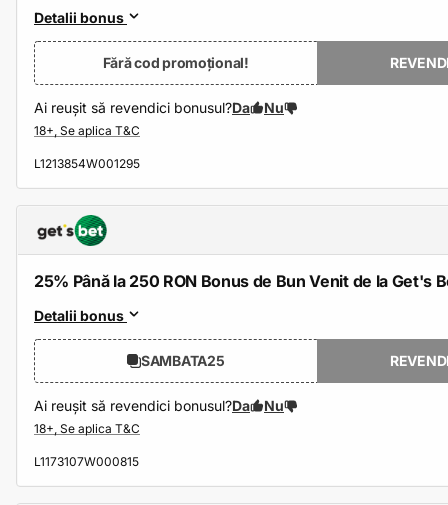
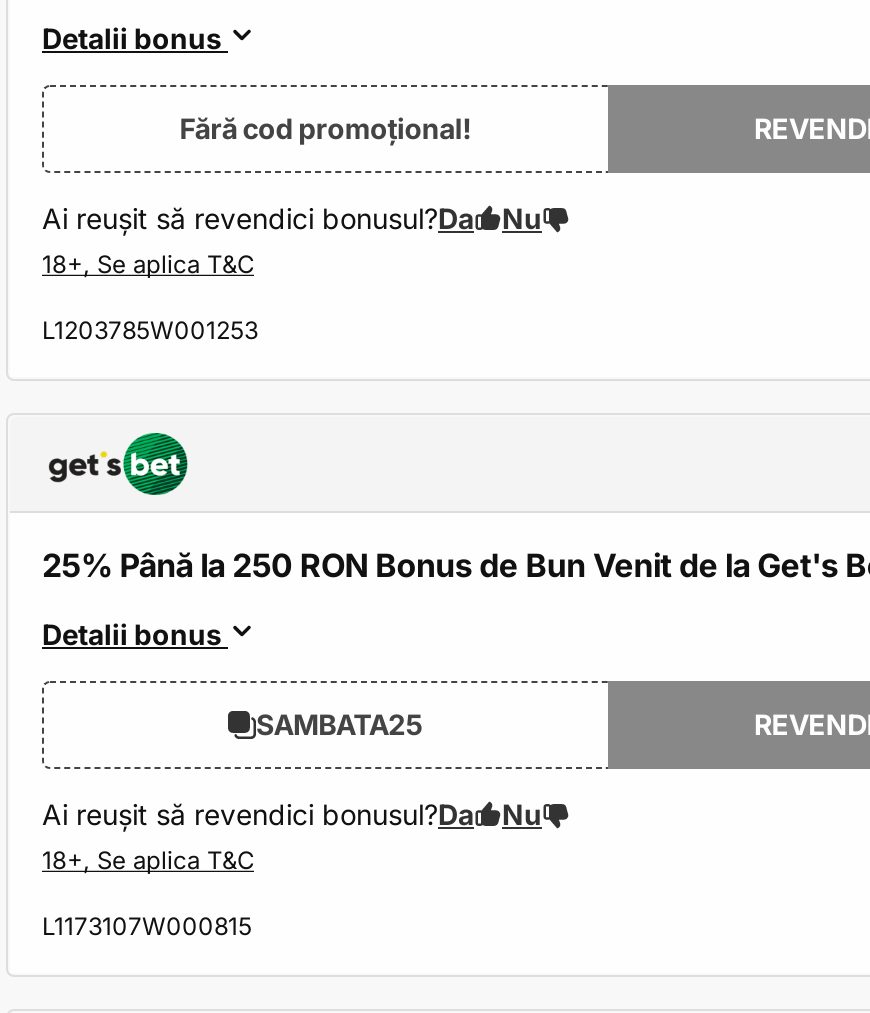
- L1213854W001295
+ L1203785W001253
